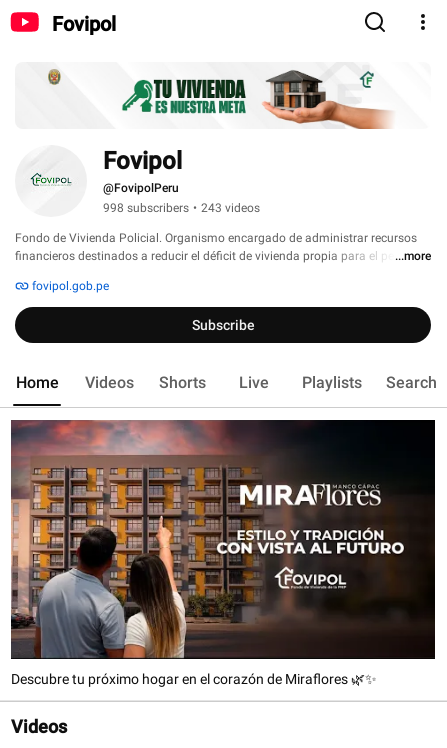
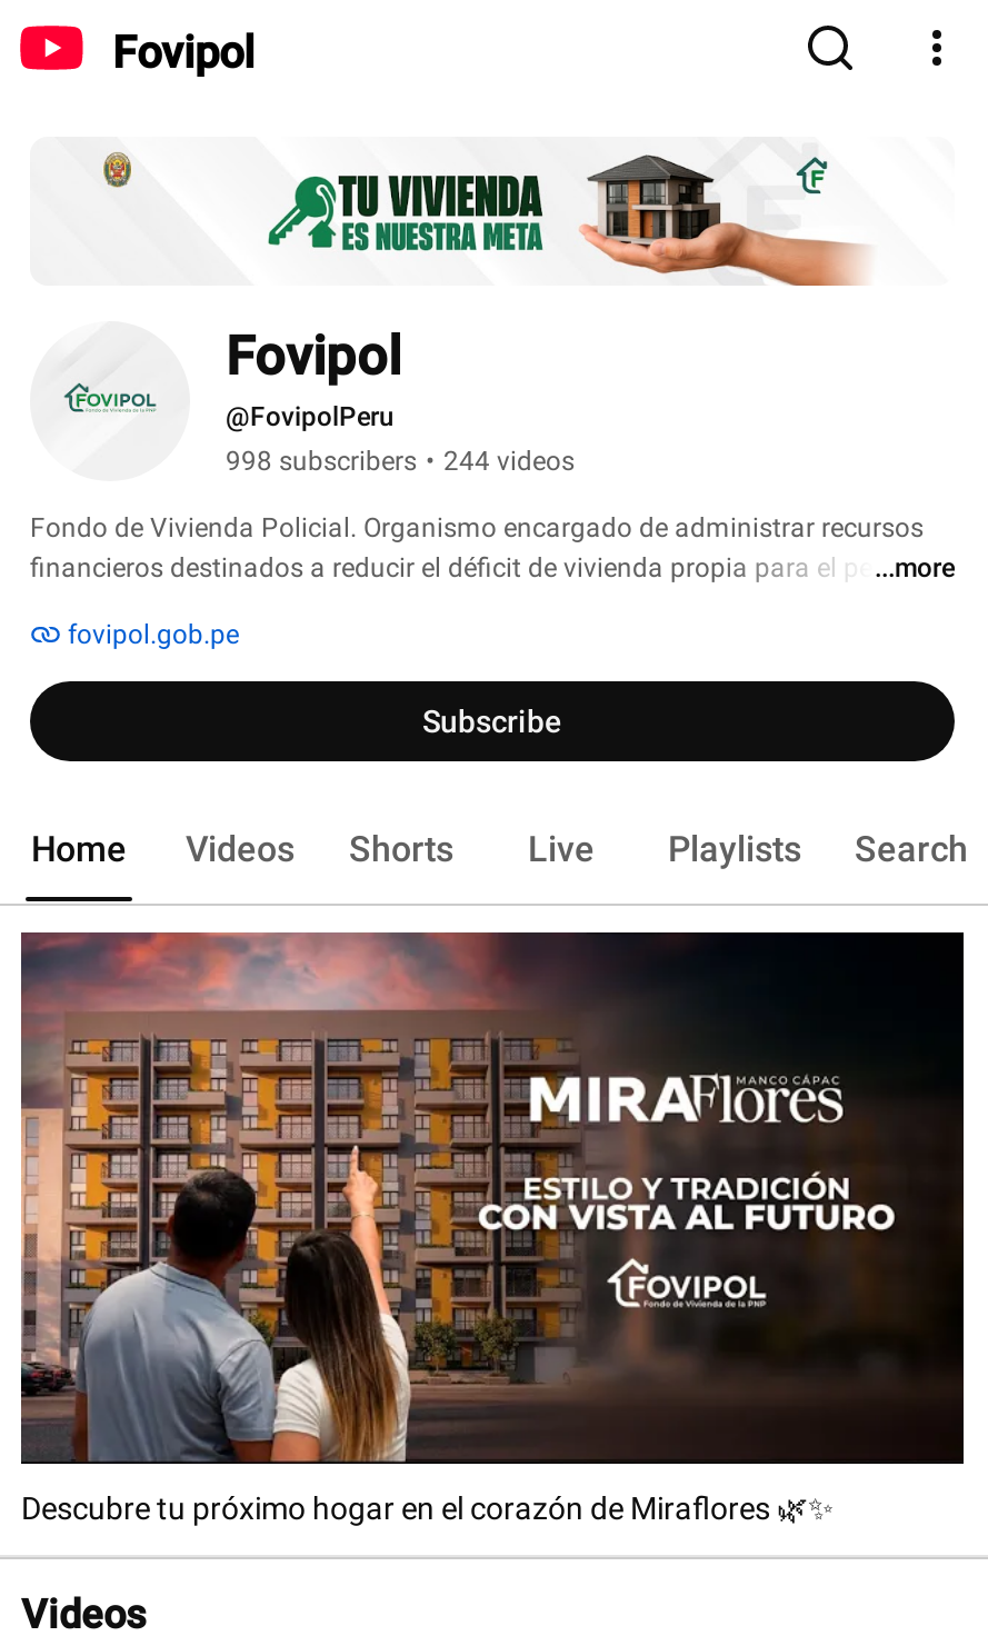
- 998 subscribers • 243 videos
+ 998 subscribers • 244 videos
